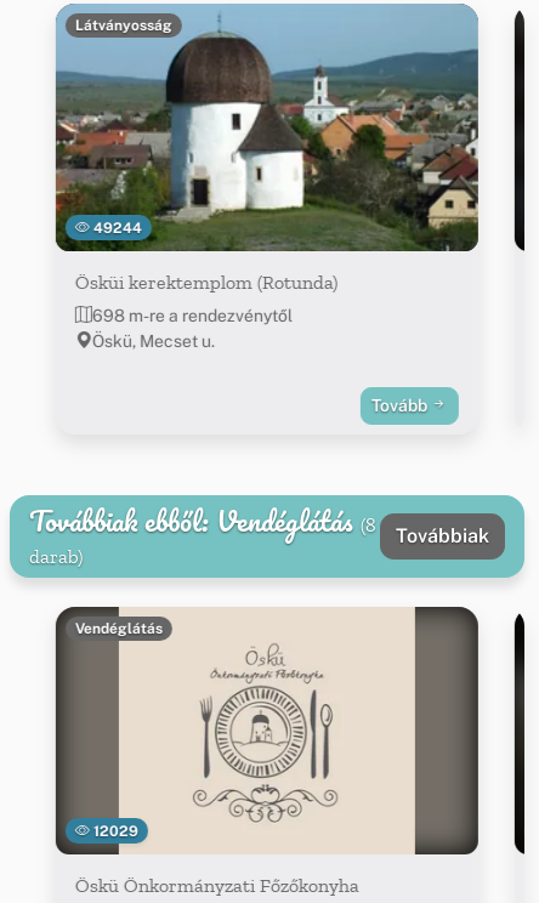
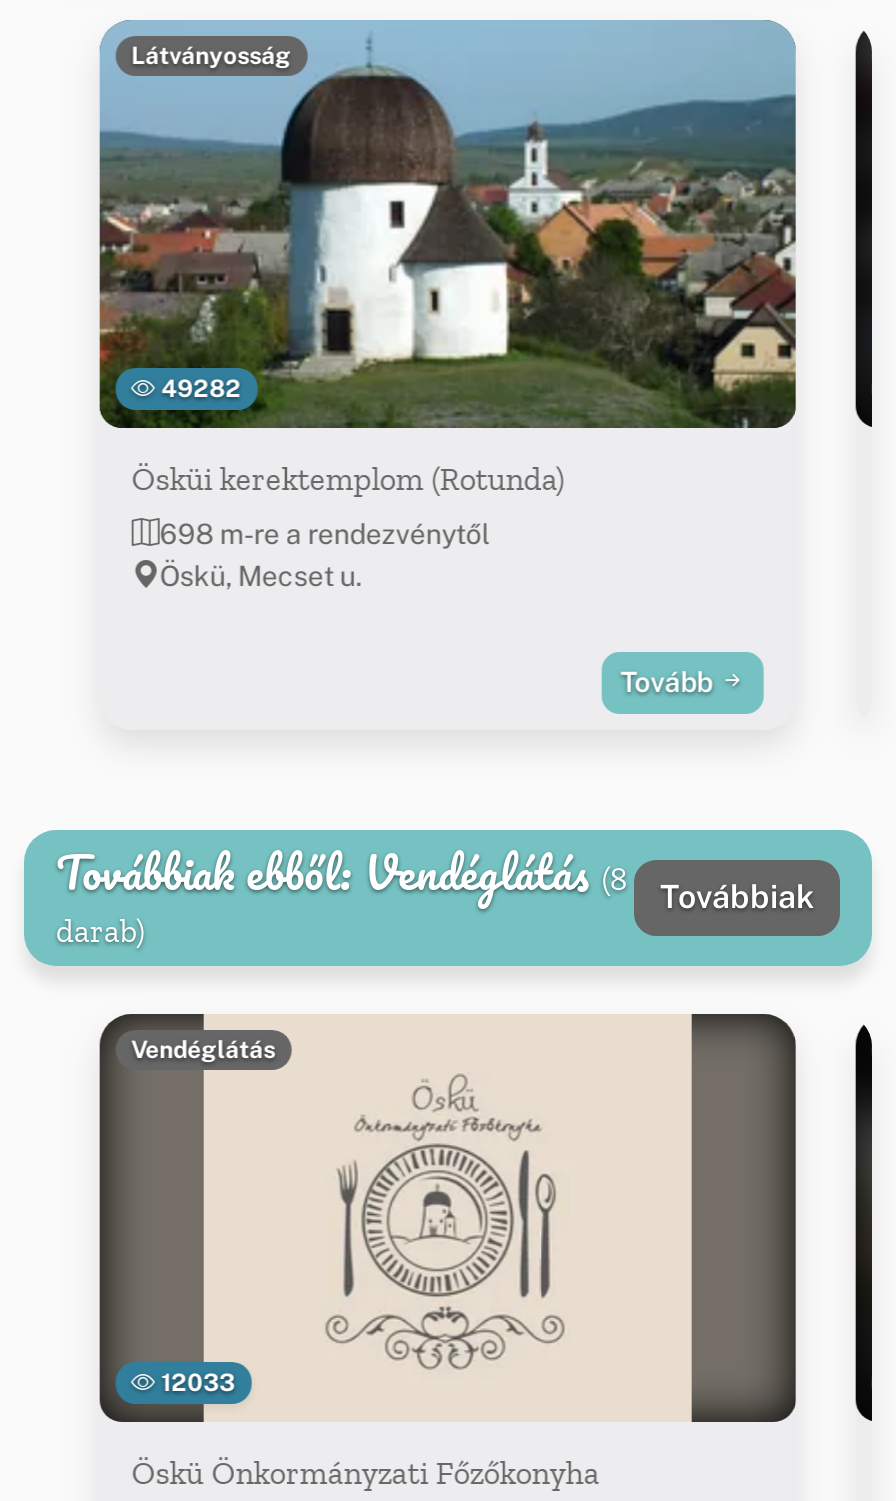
- 49244
+ 49282

- 12029
+ 12033
